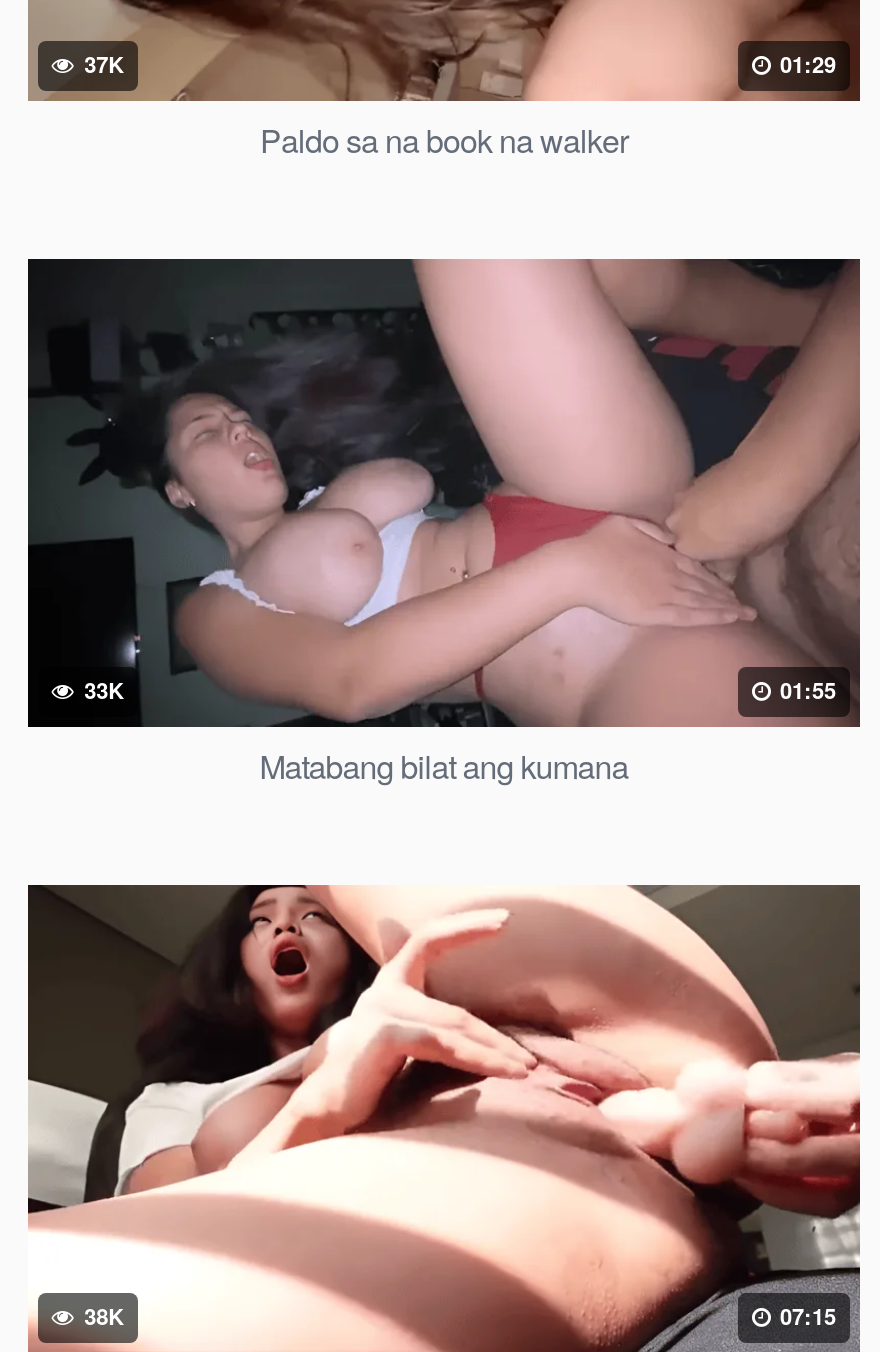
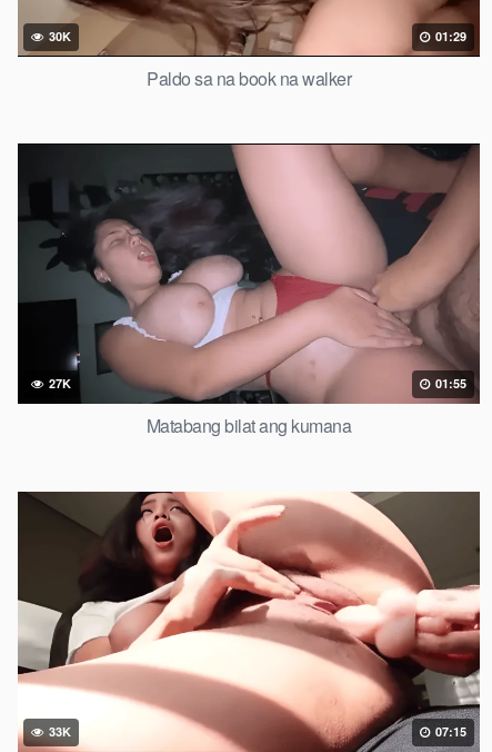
- 37K
+ 30K

- 33K
+ 27K

- 38K
+ 33K
